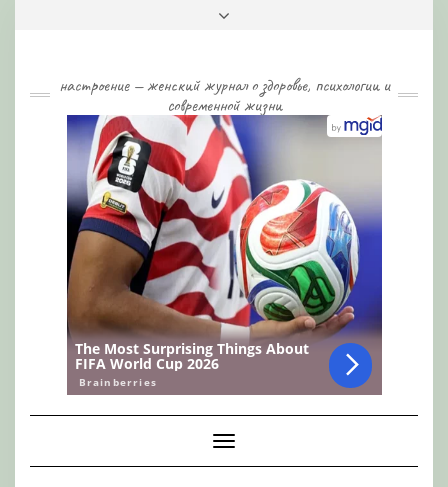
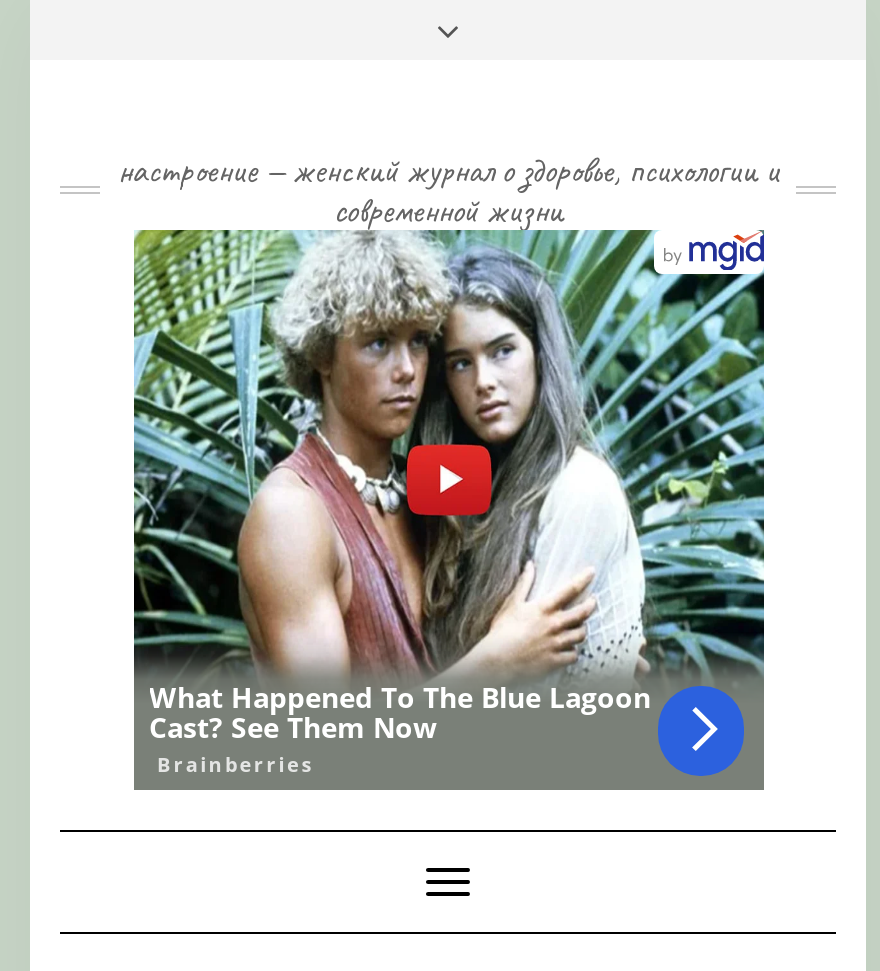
- [image]
+ [image]
